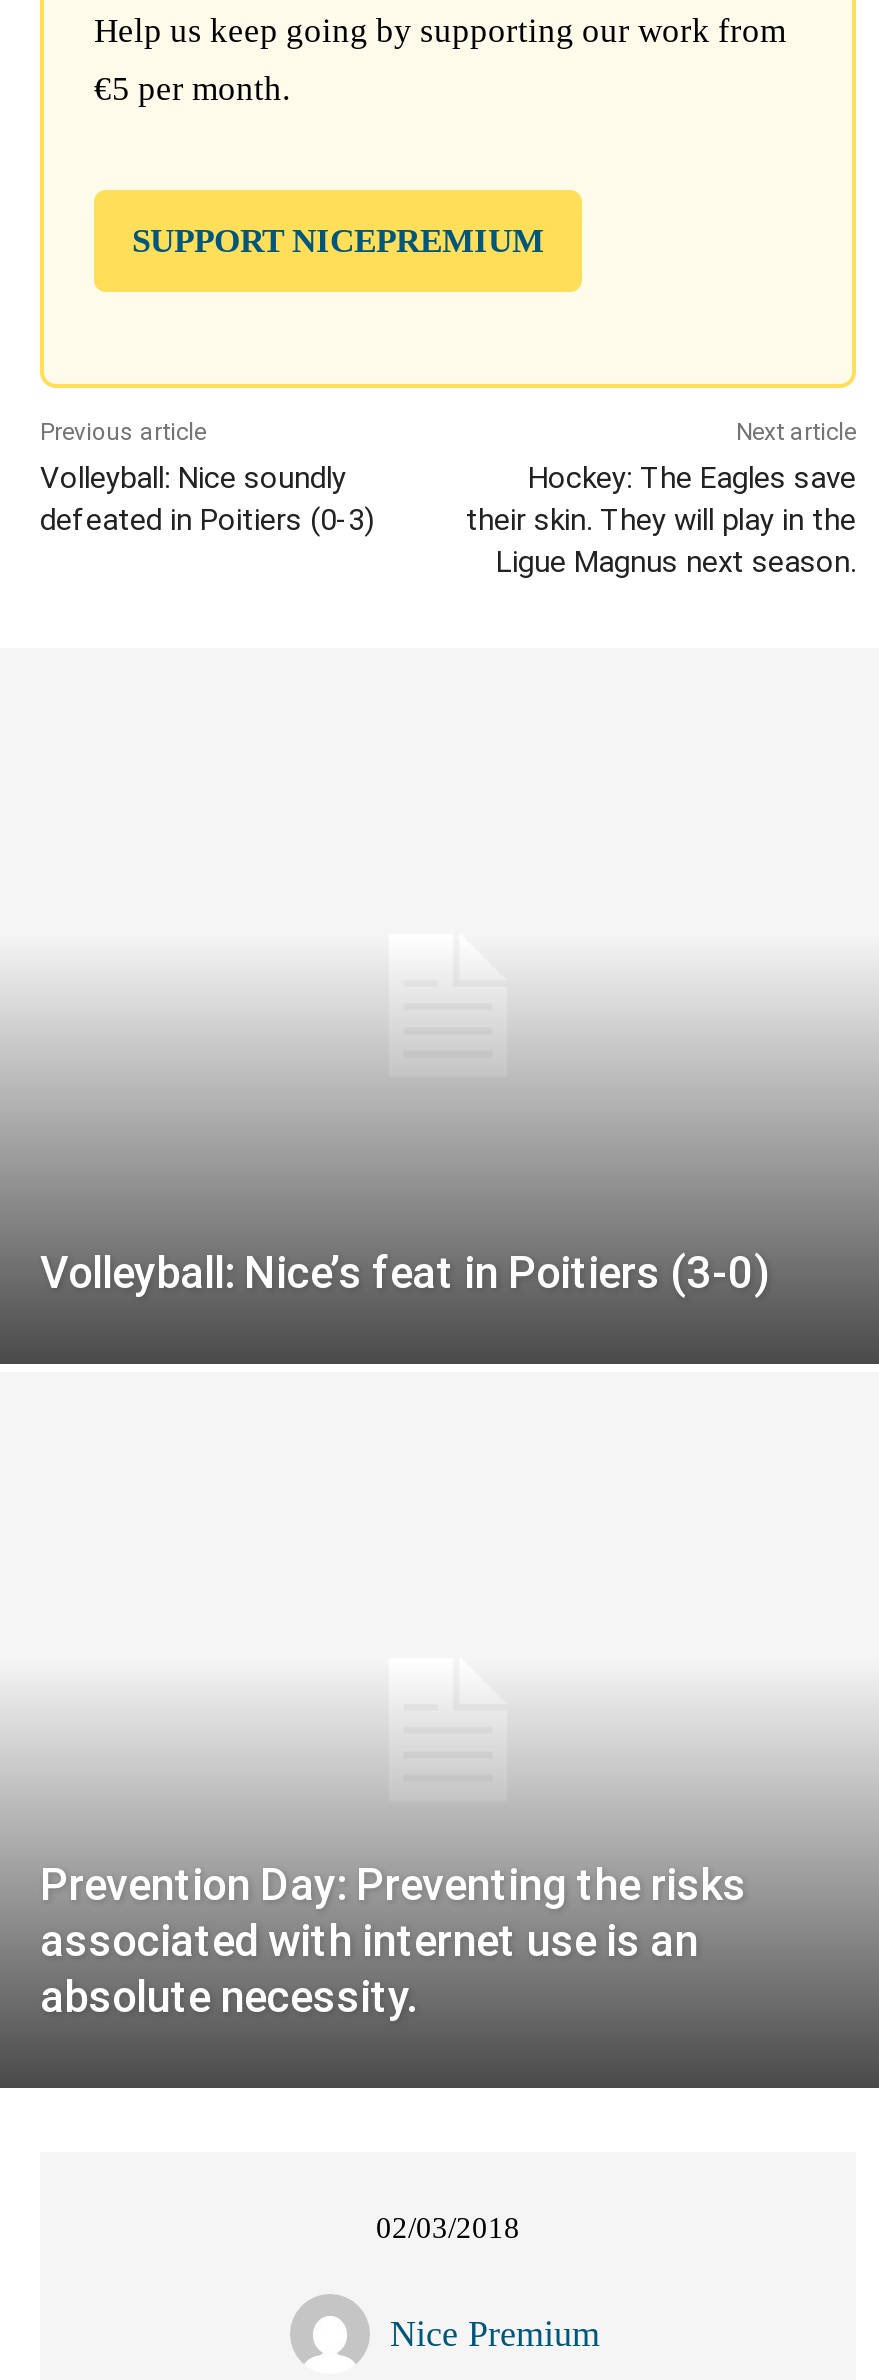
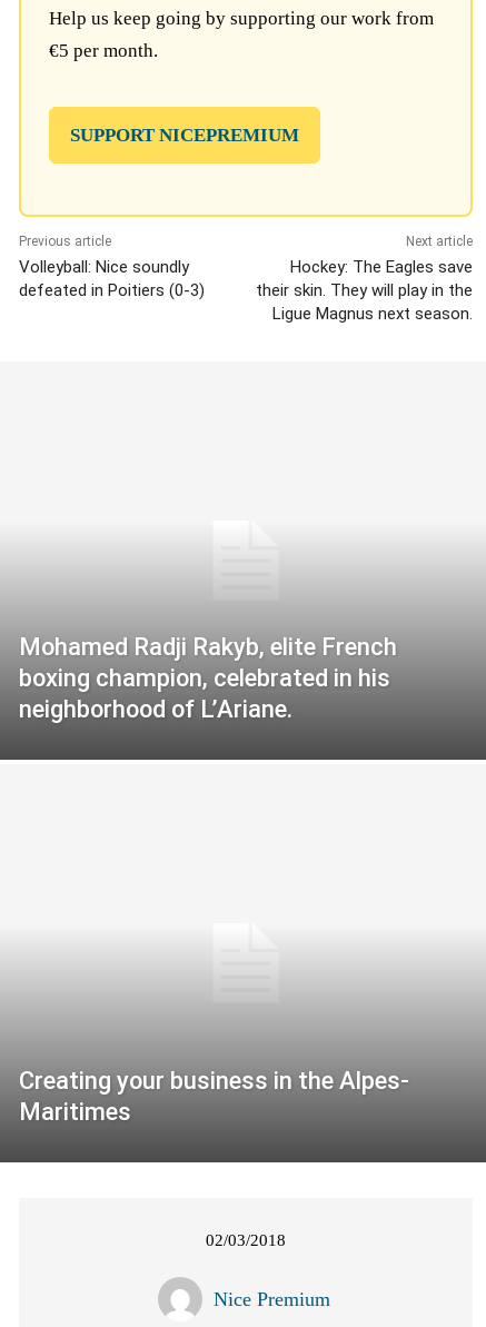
- Volleyball: Nice’s feat in Poitiers (3-0)
+ Mohamed Radji Rakyb, elite French
+ boxing champion, celebrated in his
+ neighborhood of L’Ariane.

- Prevention Day: Preventing the risks
- associated with internet use is an
- absolute necessity.
+ Creating your business in the Alpes-
+ Maritimes
